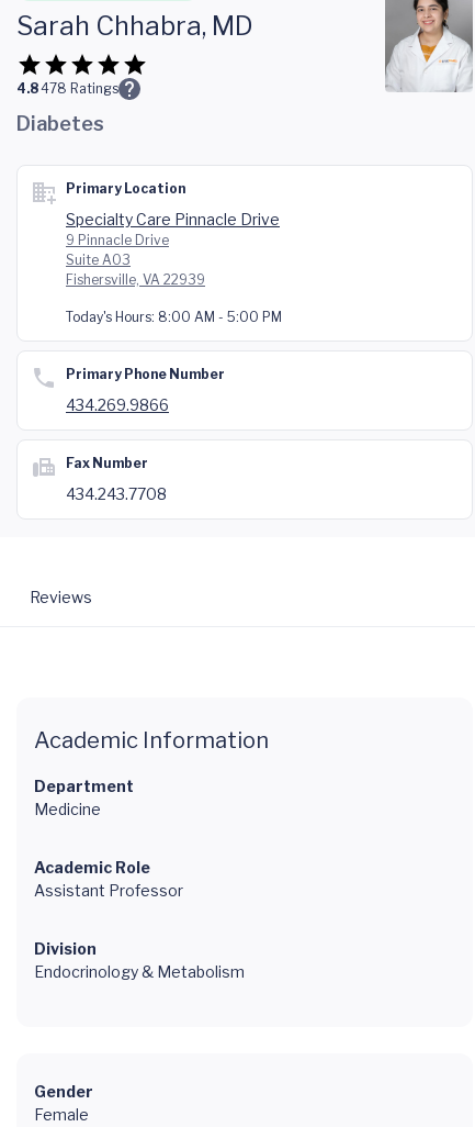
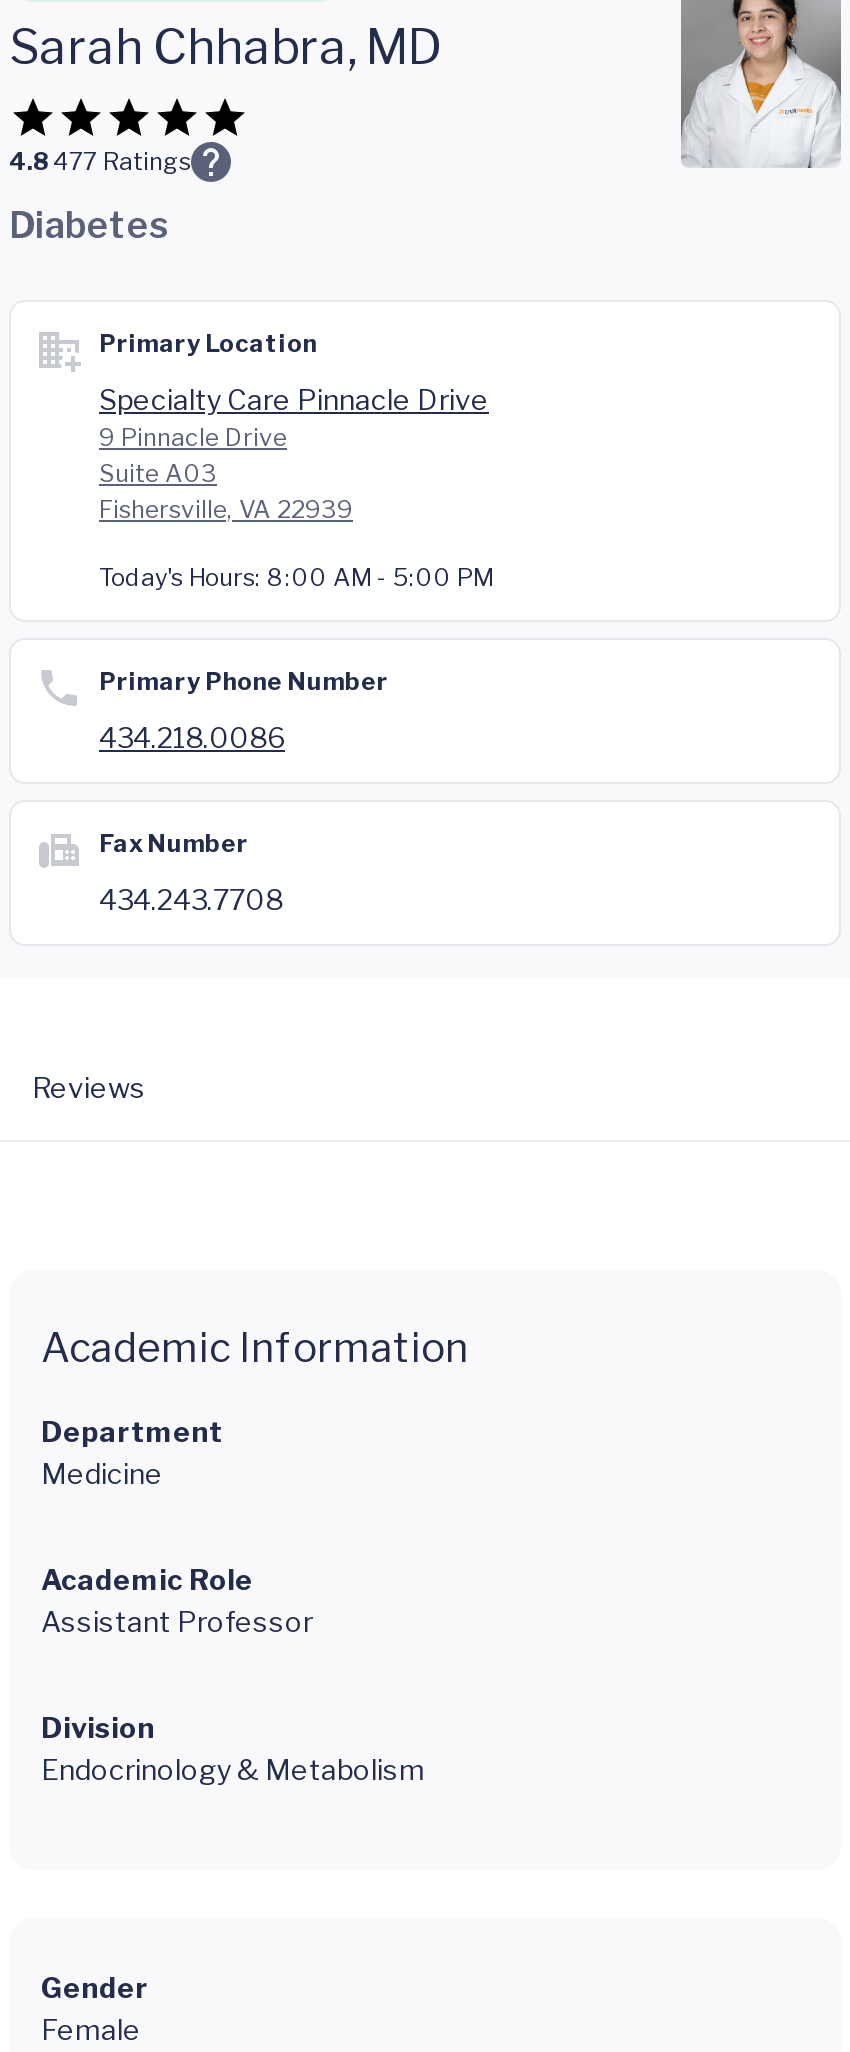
- 4.8 478 Ratings
+ 4.8 477 Ratings

- 434.269.9866
+ 434.218.0086
